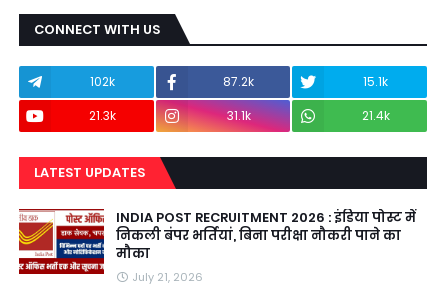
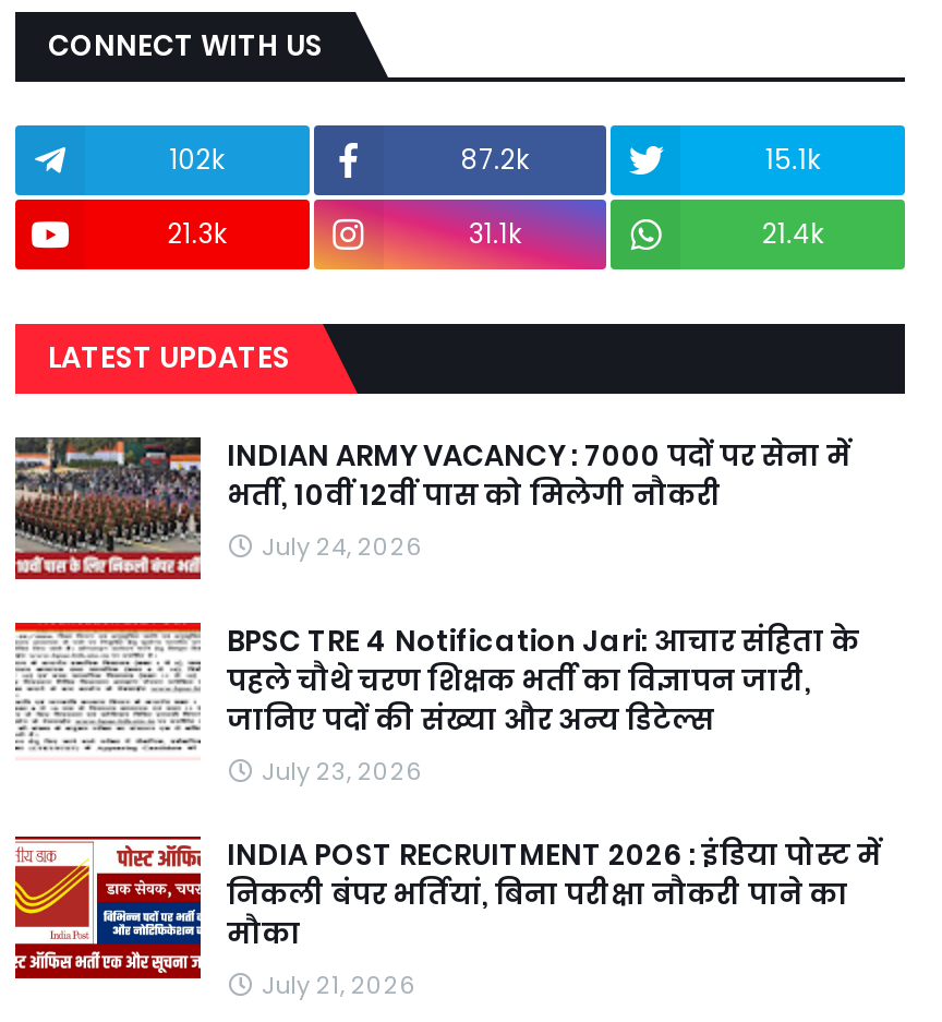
+ [image]
+ INDIAN ARMY VACANCY : 7000 पदों पर सेना में
+ भर्ती, 10वीं 12वीं पास को मिलेगी नौकरी
+ July 24, 2026
+ BPSC TRE 4 Notification Jari: आचार संहिता के
+ पहले चौथे चरण शिक्षक भर्ती का विज्ञापन जारी,
+ जानिए पदों की संख्या और अन्य डिटेल्स
+ July 23, 2026

+ [image]
